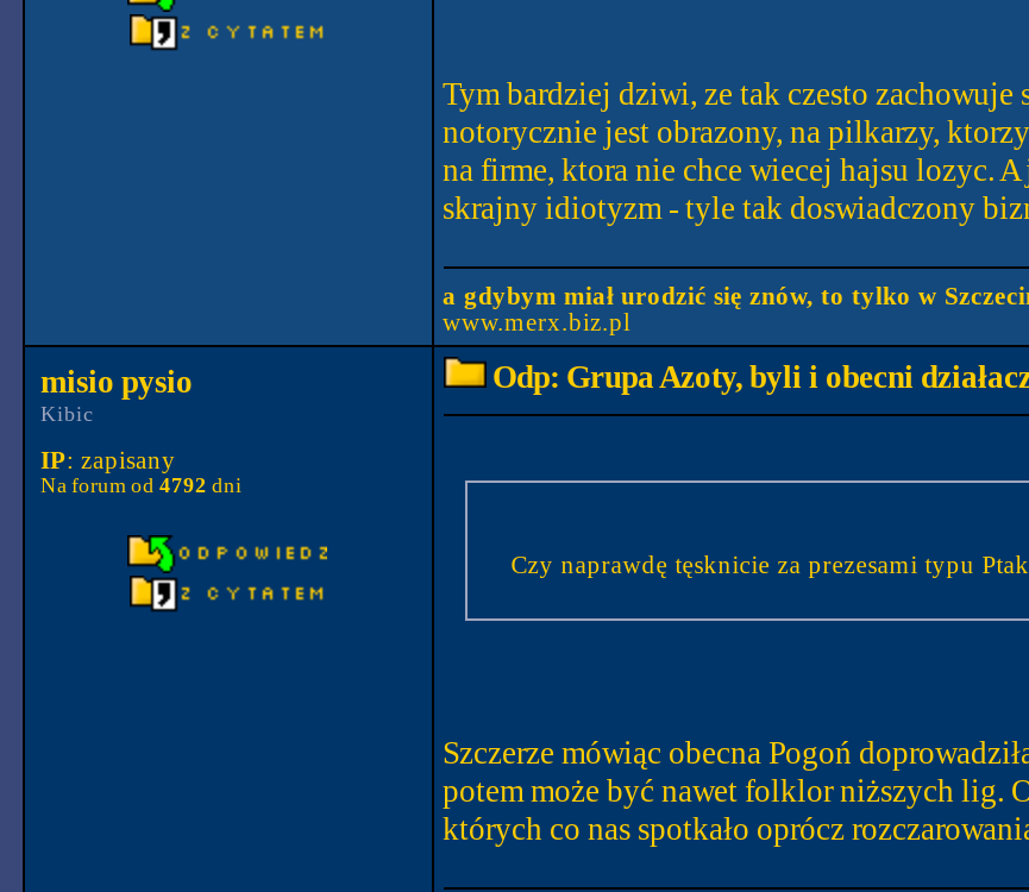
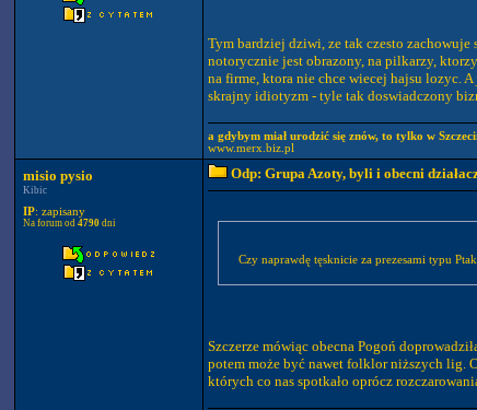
- Na forum od 4792 dni
+ Na forum od 4790 dni
